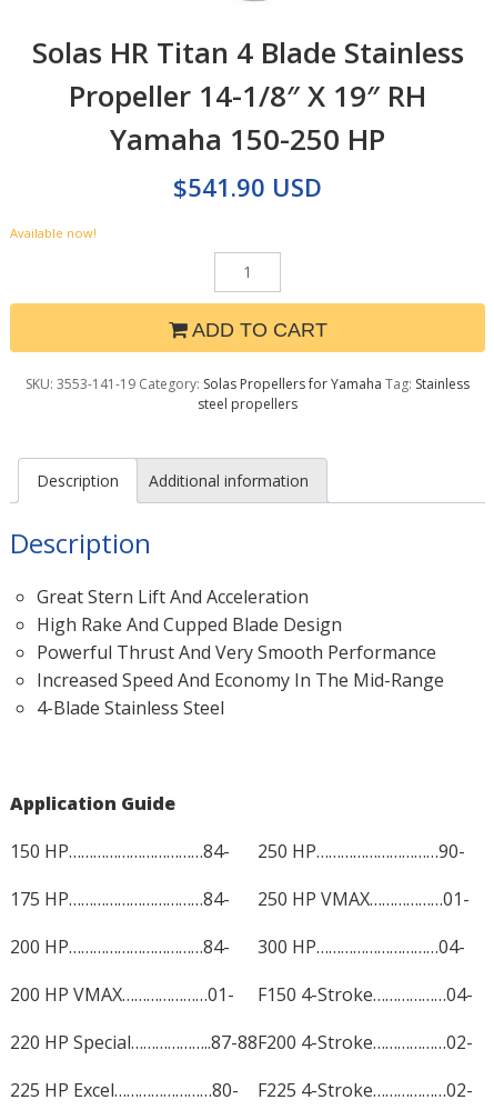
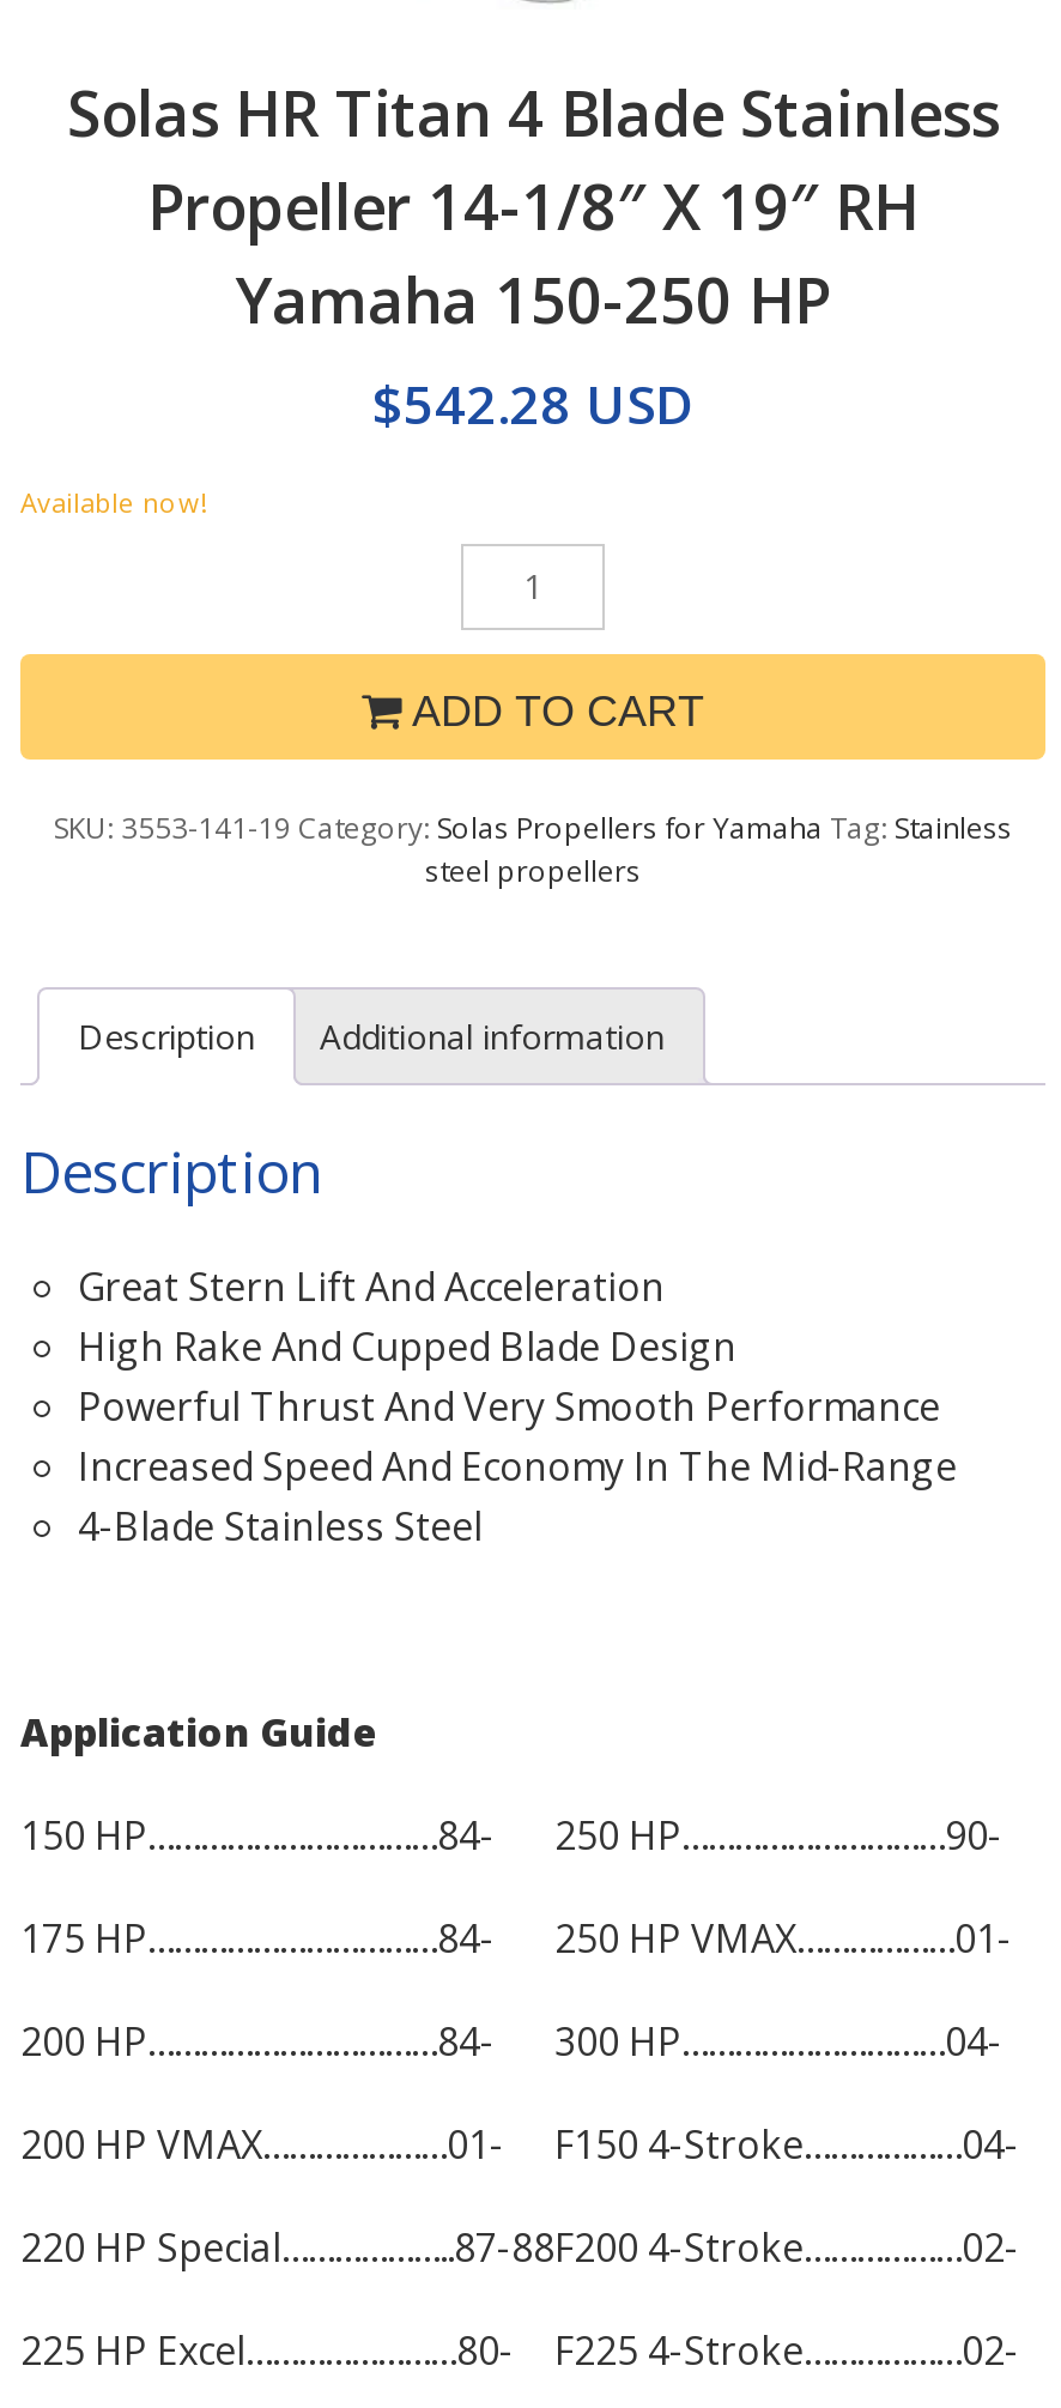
- $541.90 USD
+ $542.28 USD
